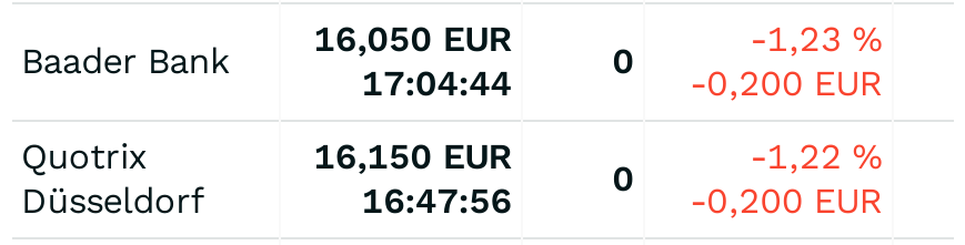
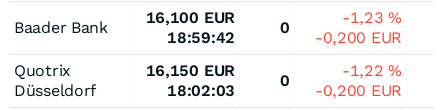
- 16,050 EUR
+ 16,100 EUR

- 17:04:44
+ 18:59:42

- 16:47:56
+ 18:02:03
